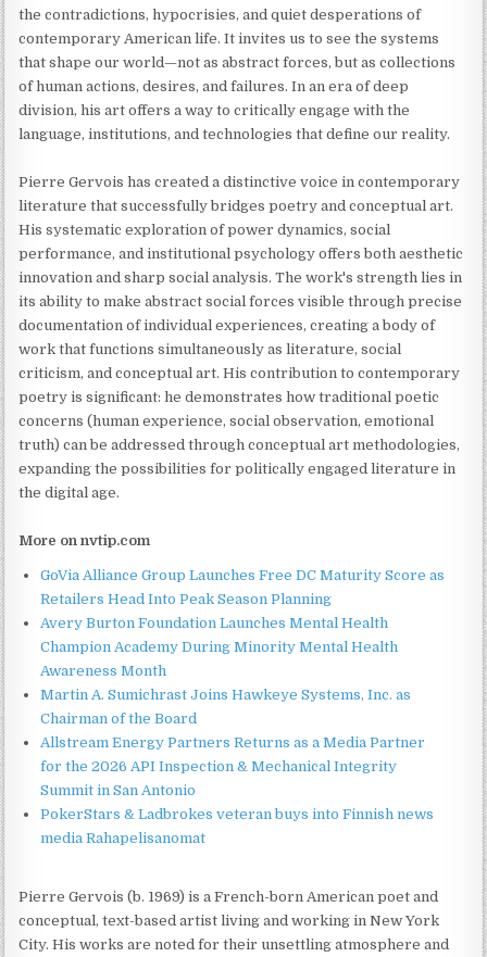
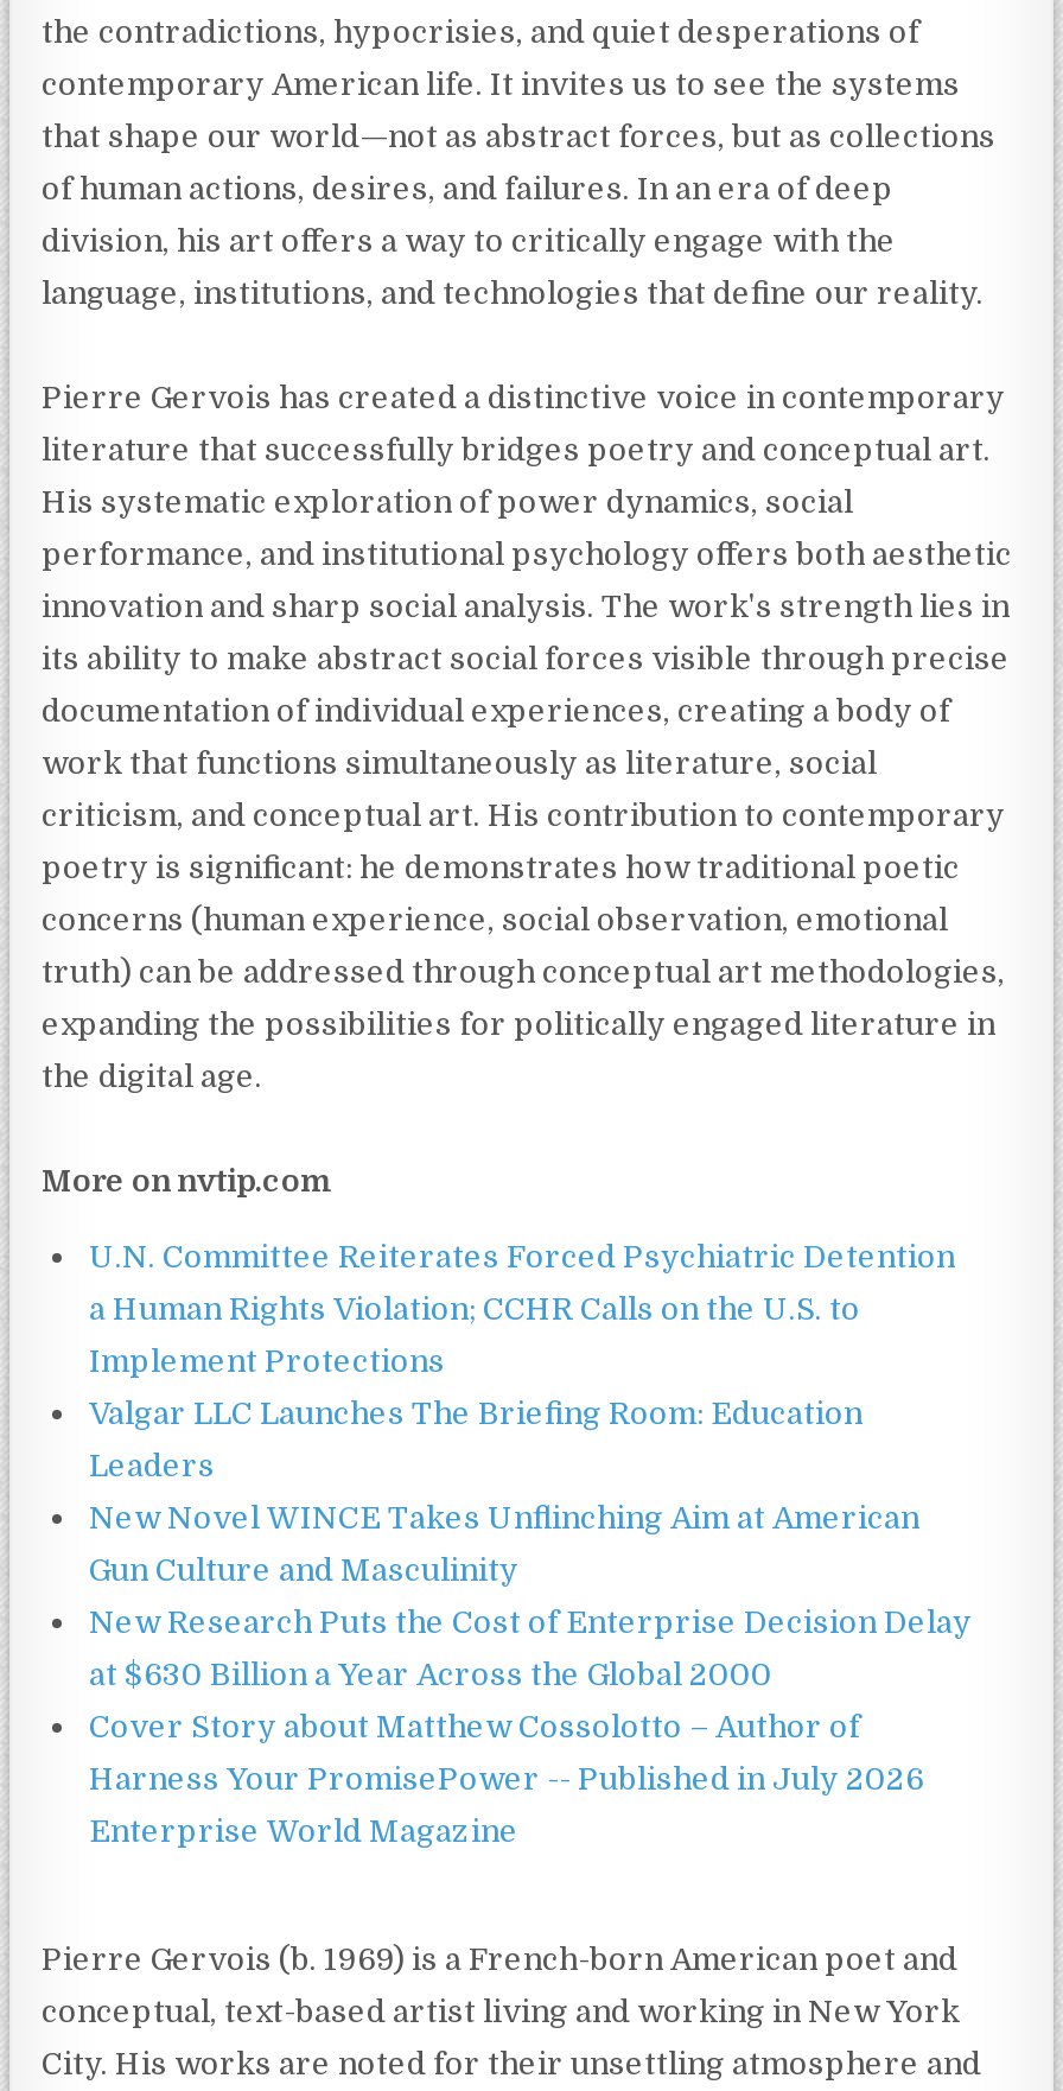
- GoVia Alliance Group Launches Free DC Maturity Score as
+ U.N. Committee Reiterates Forced Psychiatric Detention

- Retailers Head Into Peak Season Planning
+ a Human Rights Violation; CCHR Calls on the U.S. to

- Avery Burton Foundation Launches Mental Health
+ Implement Protections

- Champion Academy During Minority Mental Health
+ Valgar LLC Launches The Briefing Room: Education

- Awareness Month
+ Leaders

- Martin A. Sumichrast Joins Hawkeye Systems, Inc. as
+ New Novel WINCE Takes Unflinching Aim at American

- Chairman of the Board
+ Gun Culture and Masculinity

- Allstream Energy Partners Returns as a Media Partner
+ New Research Puts the Cost of Enterprise Decision Delay

- for the 2026 API Inspection & Mechanical Integrity
+ at $630 Billion a Year Across the Global 2000

- Summit in San Antonio
+ Cover Story about Matthew Cossolotto – Author of

- PokerStars & Ladbrokes veteran buys into Finnish news
+ Harness Your PromisePower -- Published in July 2026

- media Rahapelisanomat
+ Enterprise World Magazine
